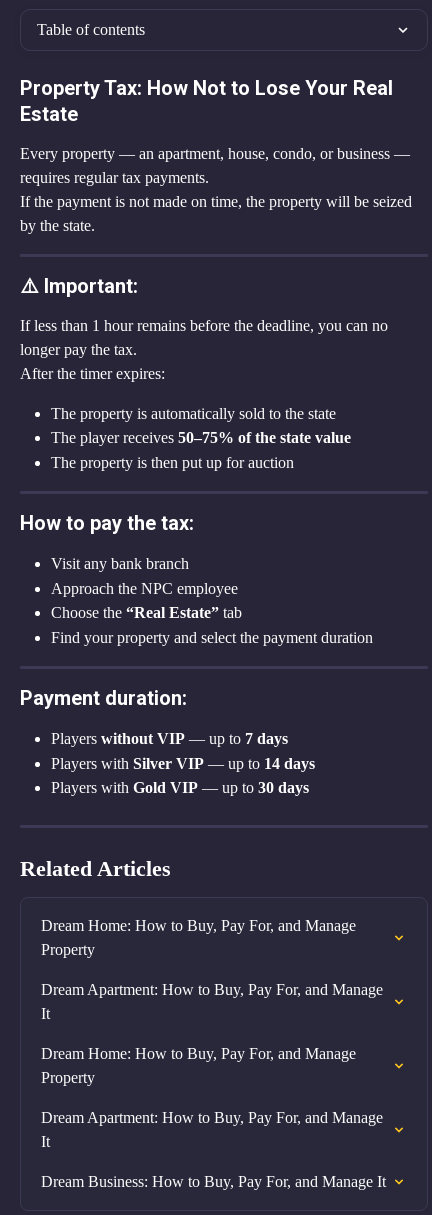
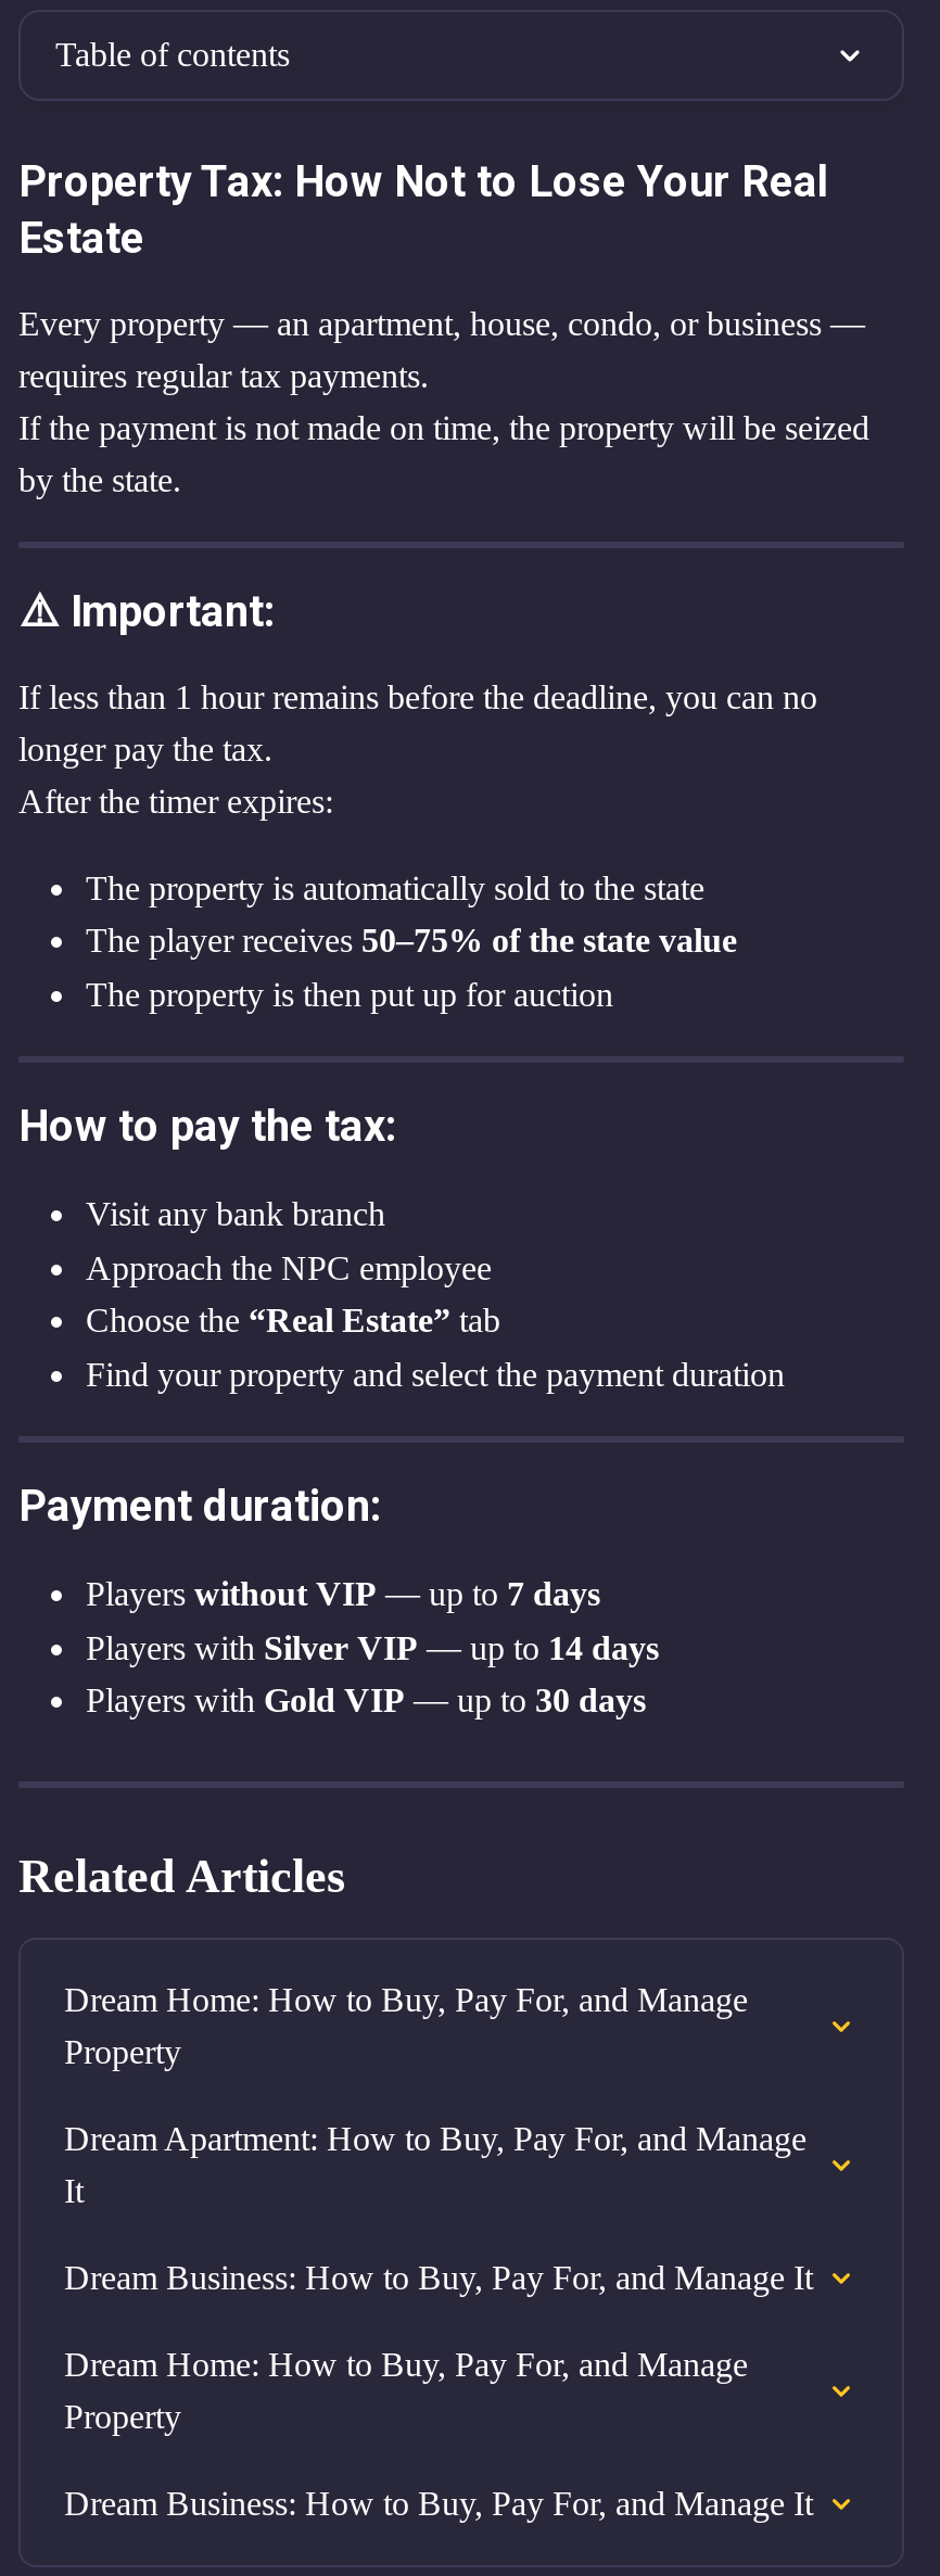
+ Dream Business: How to Buy, Pay For, and Manage It

moved down: Dream Home: How to Buy, Pay For, and Manage | Property

- Dream Apartment: How to Buy, Pay For, and Manage
- It
